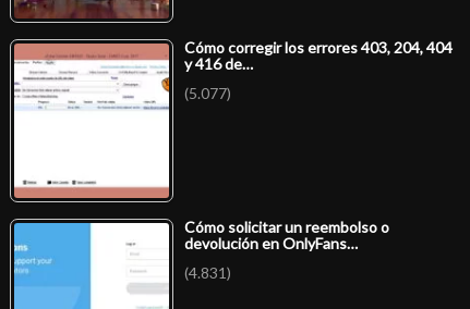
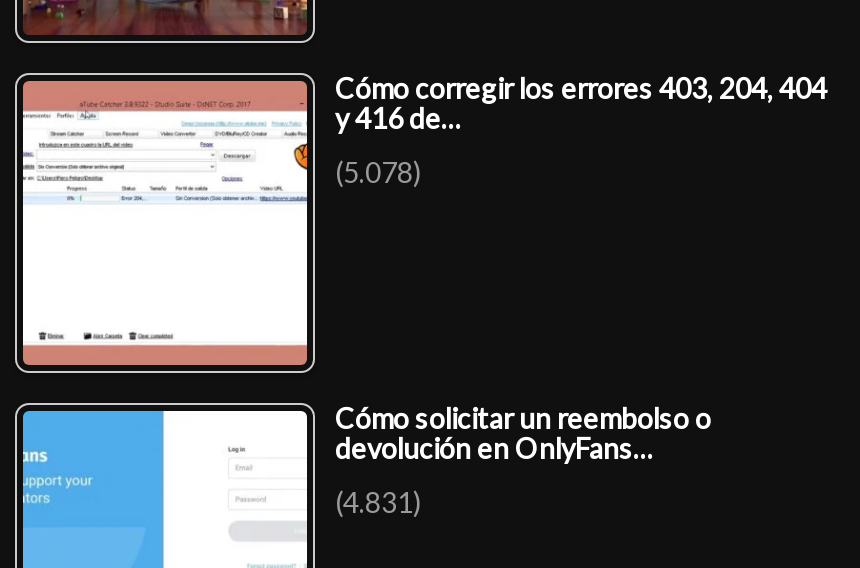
- (5.077)
+ (5.078)
